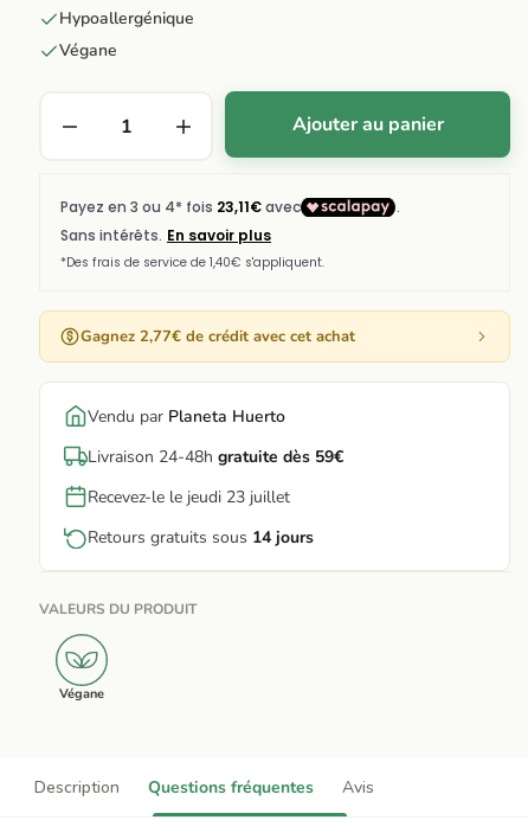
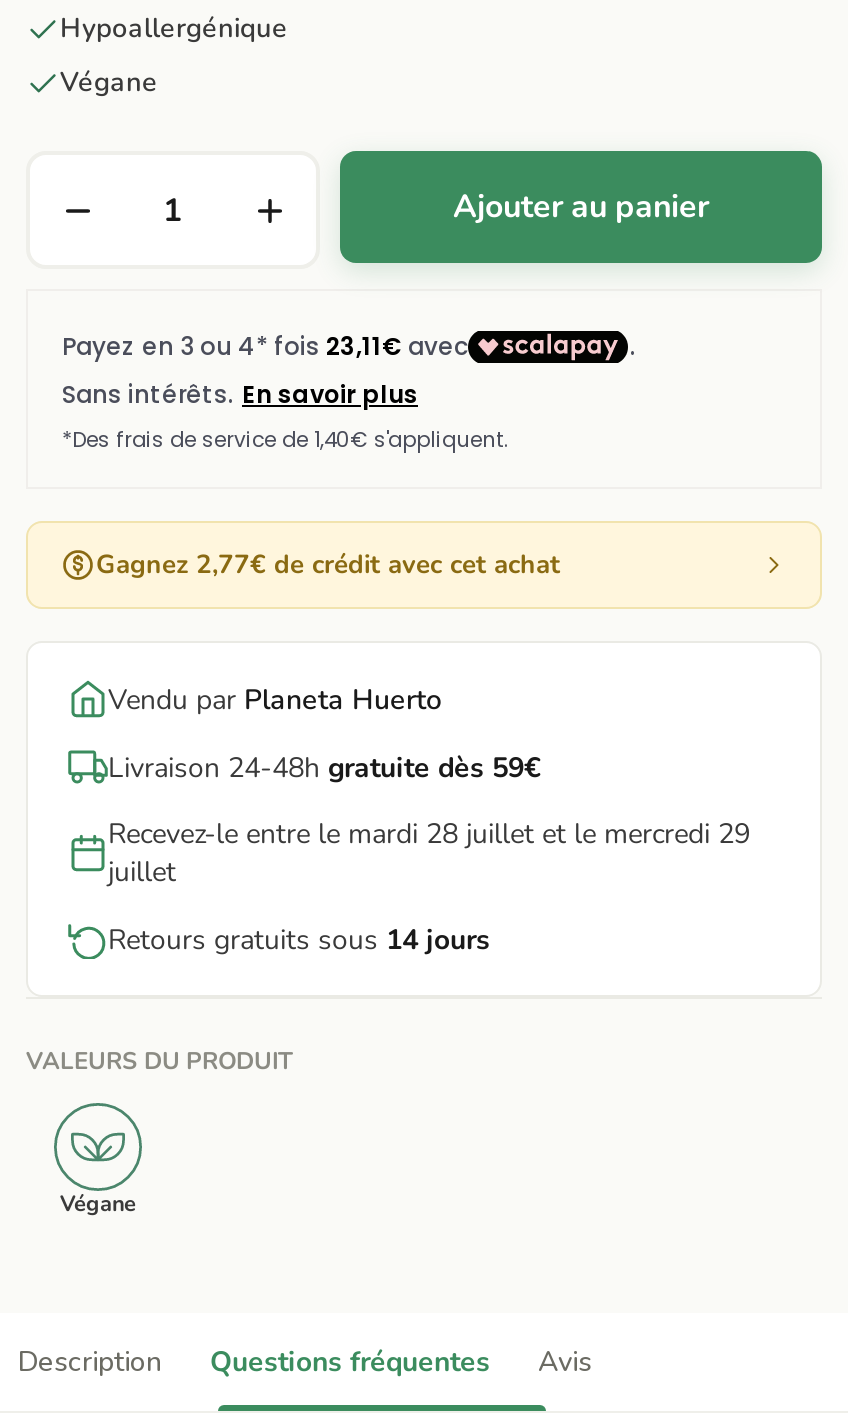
- Recevez-le le jeudi 23 juillet
+ Recevez-le entre le mardi 28 juillet et le mercredi 29
+ juillet
